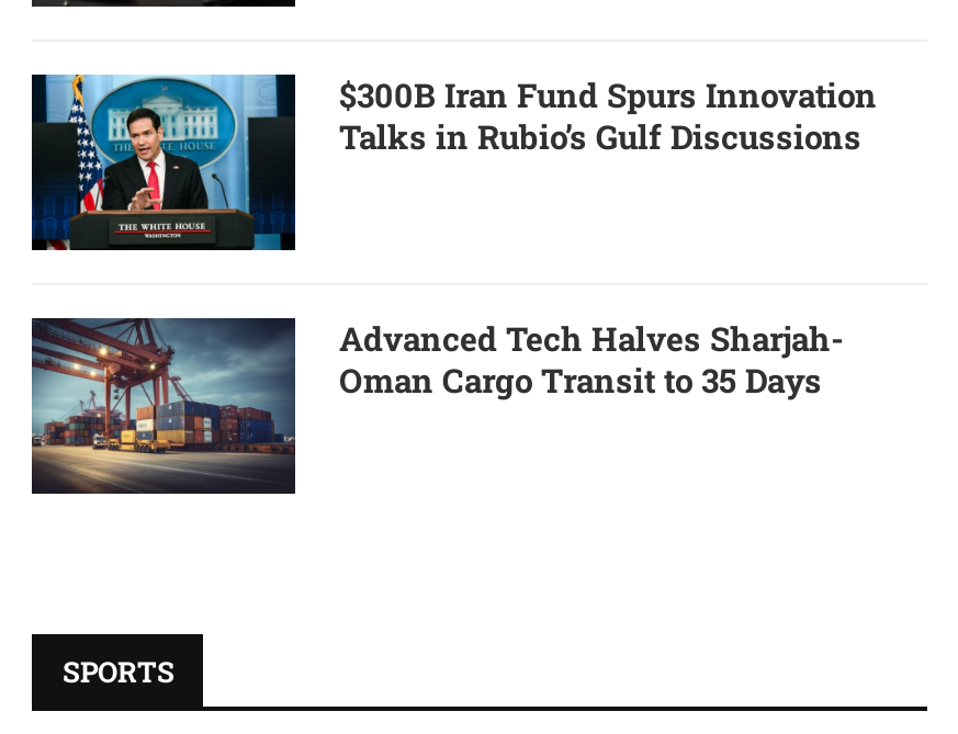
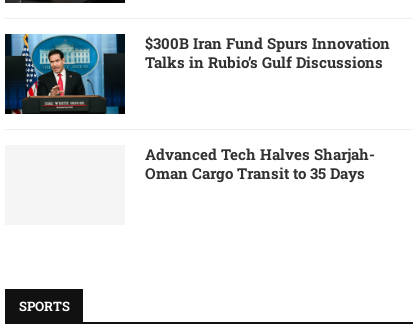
- [image]
